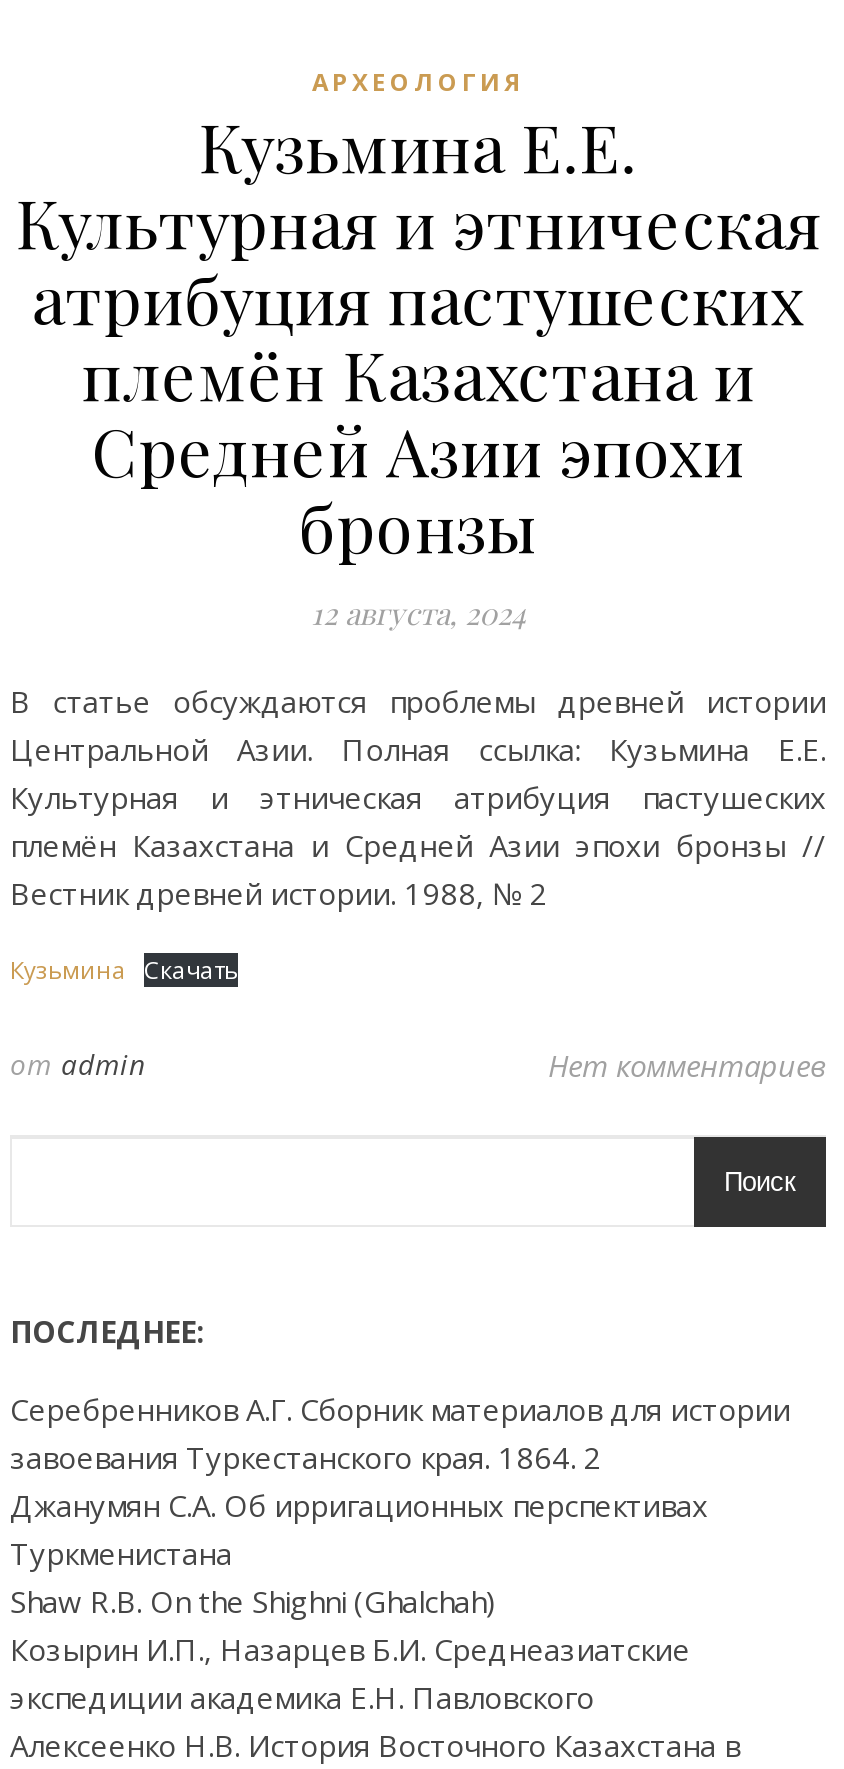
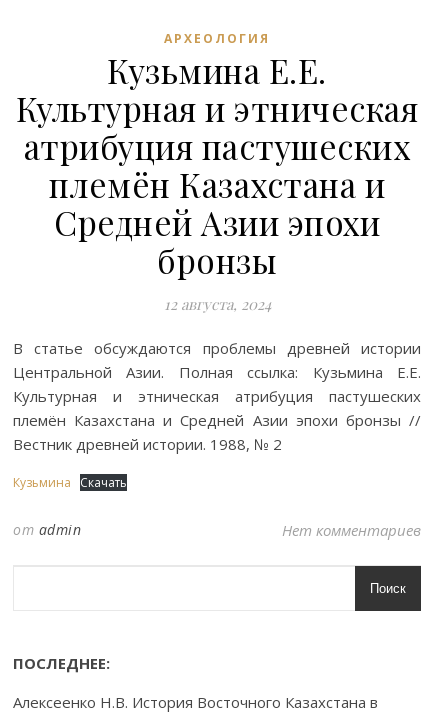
- Серебренников А.Г. Сборник материалов для истории
- завоевания Туркестанского края. 1864. 2
- Джанумян С.А. Об ирригационных перспективах
- Туркменистана
- Shaw R.B. On the Shighni (Ghalchah)
- Козырин И.П., Назарцев Б.И. Среднеазиатские
- экспедиции академика Е.Н. Павловского
